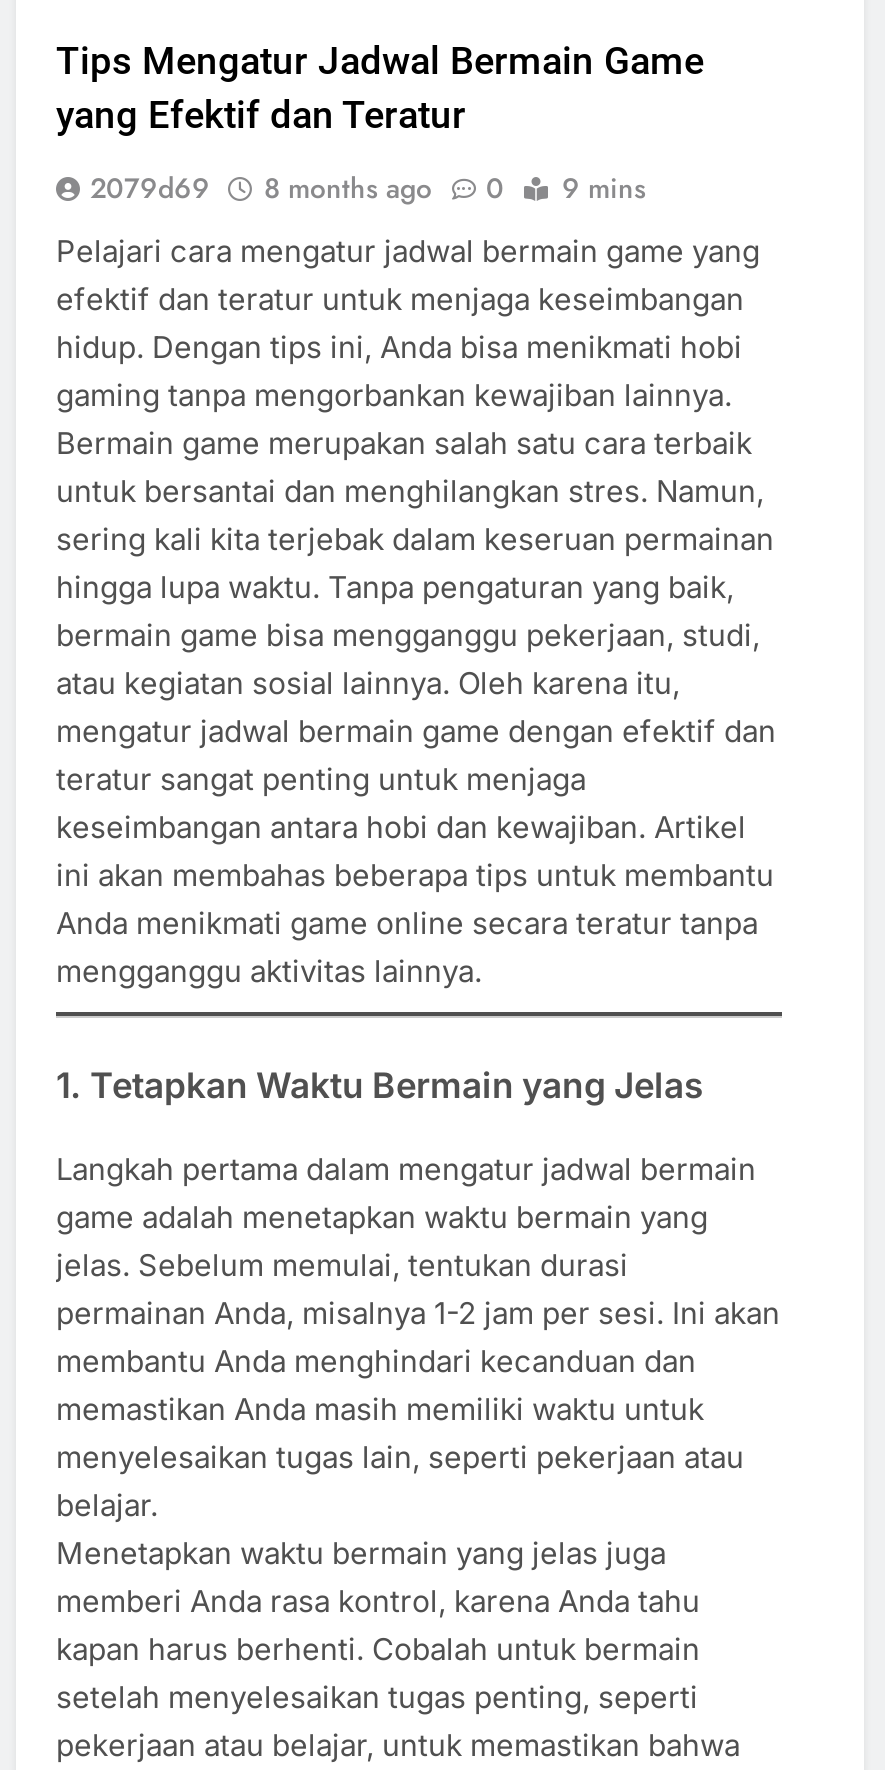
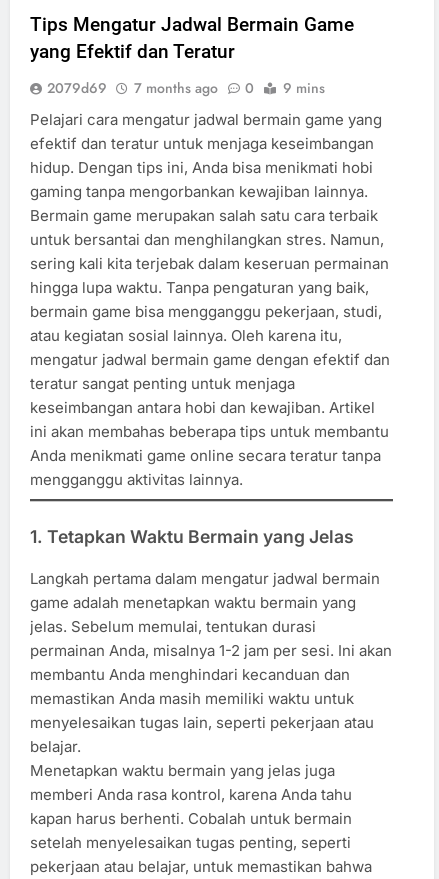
- 2079d69 8 months ago 0 9 mins
+ 2079d69 7 months ago 0 9 mins
